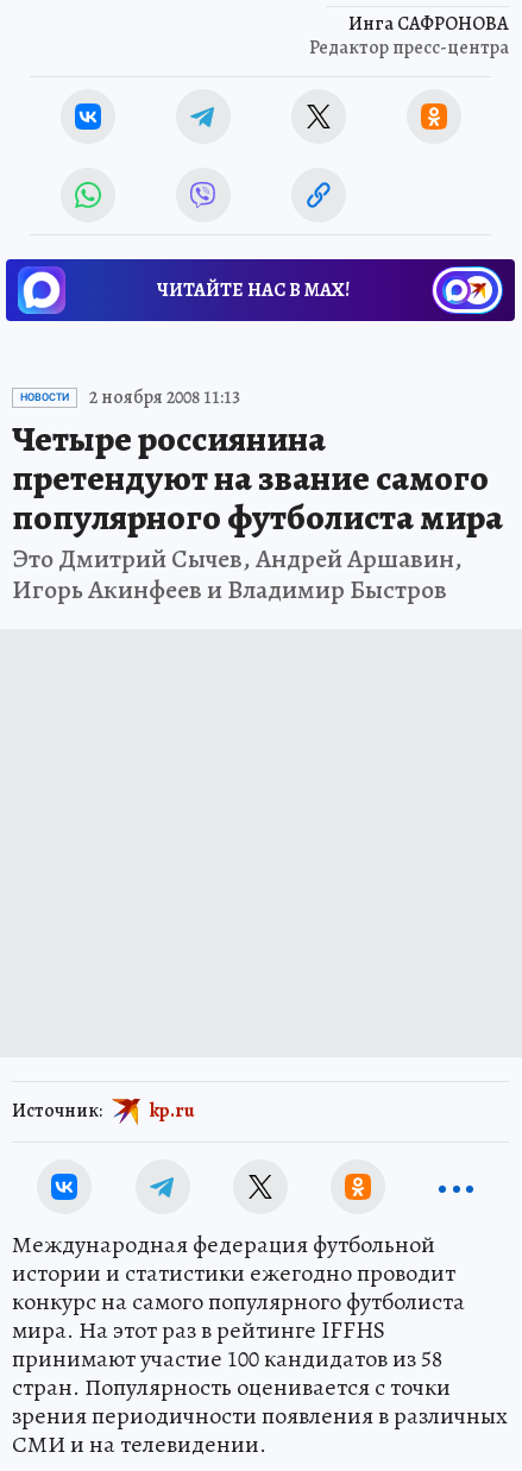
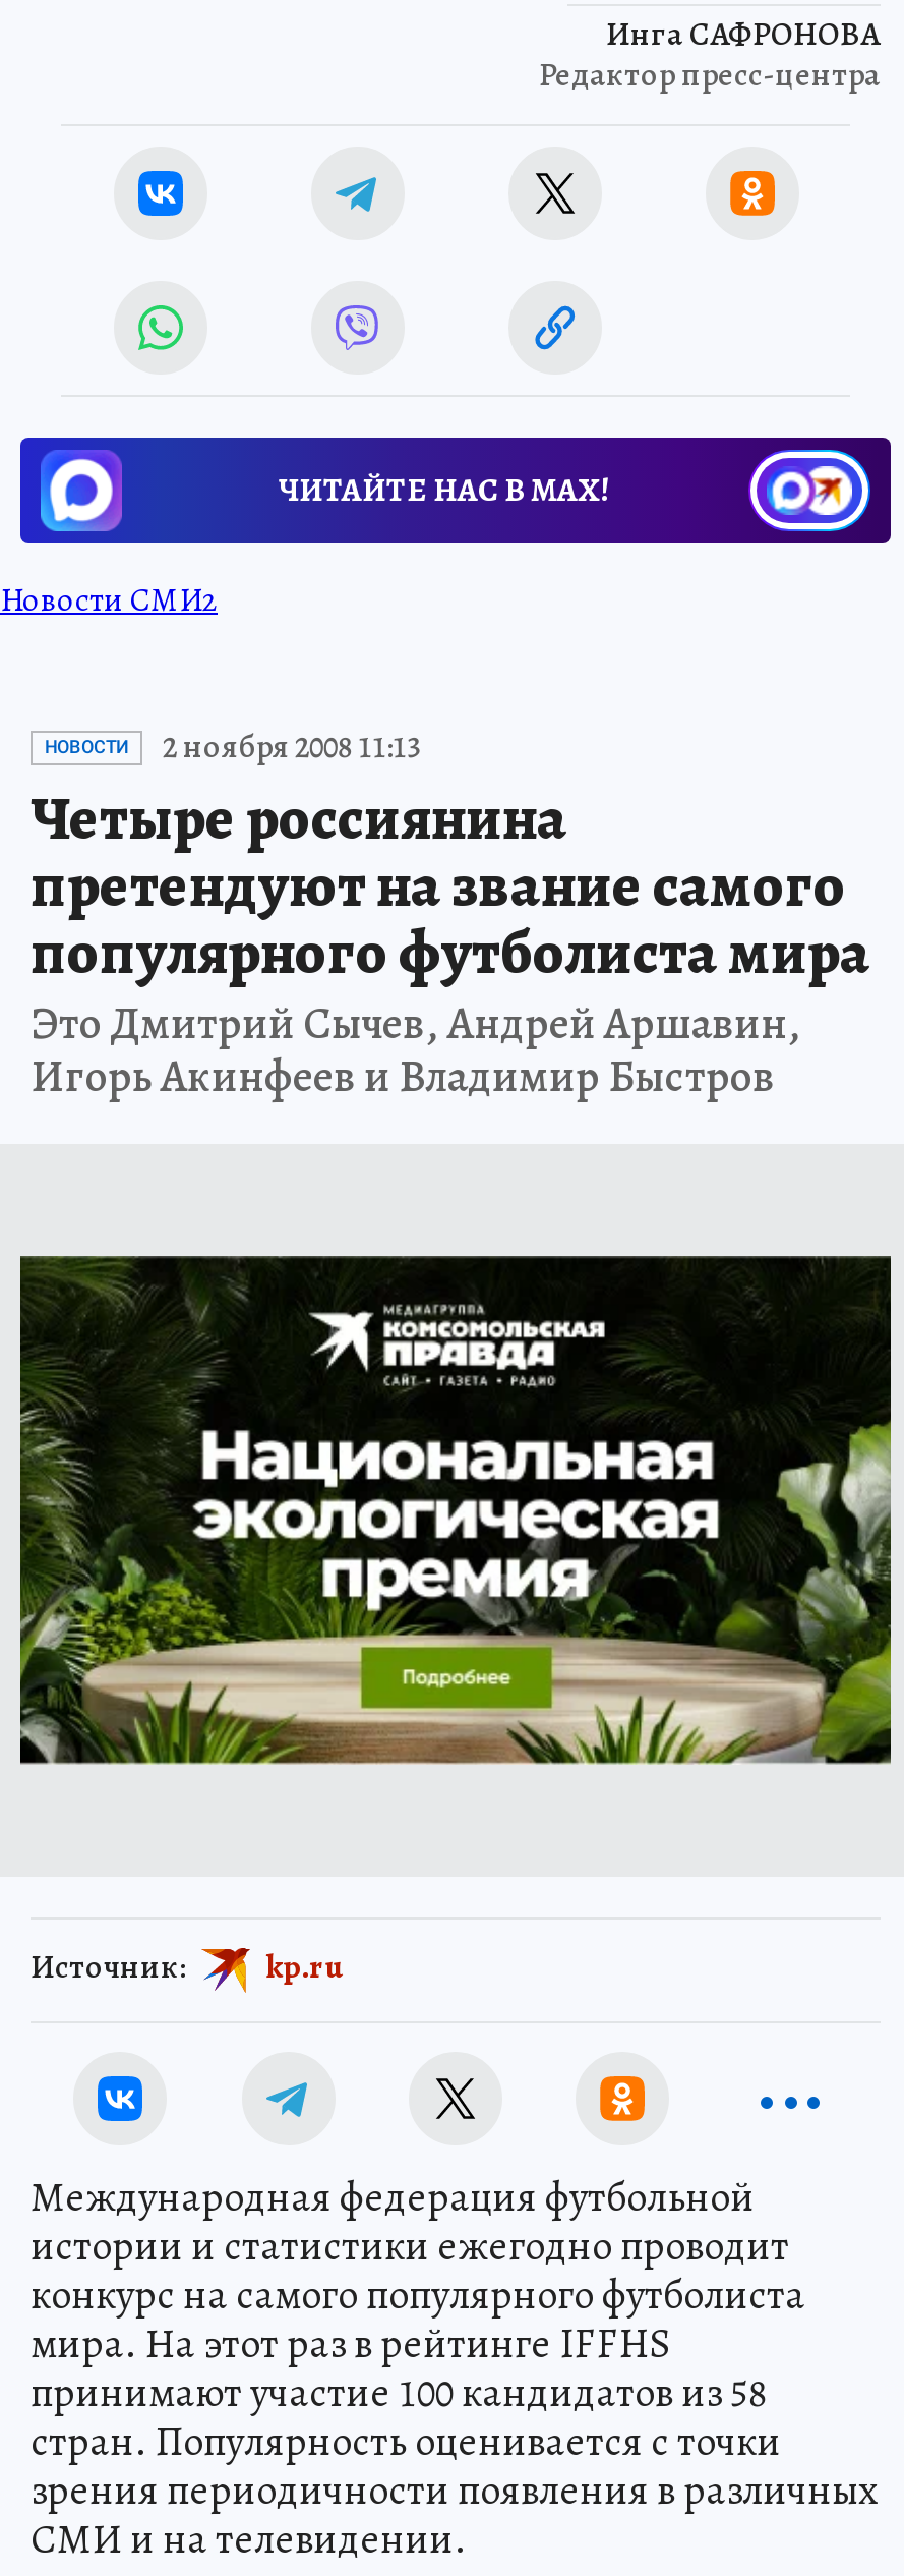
+ Новости СМИ2

+ [image]
